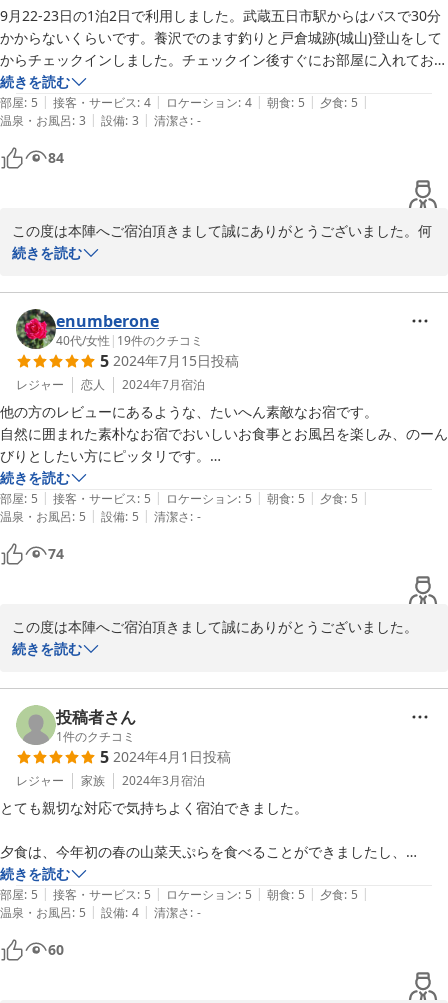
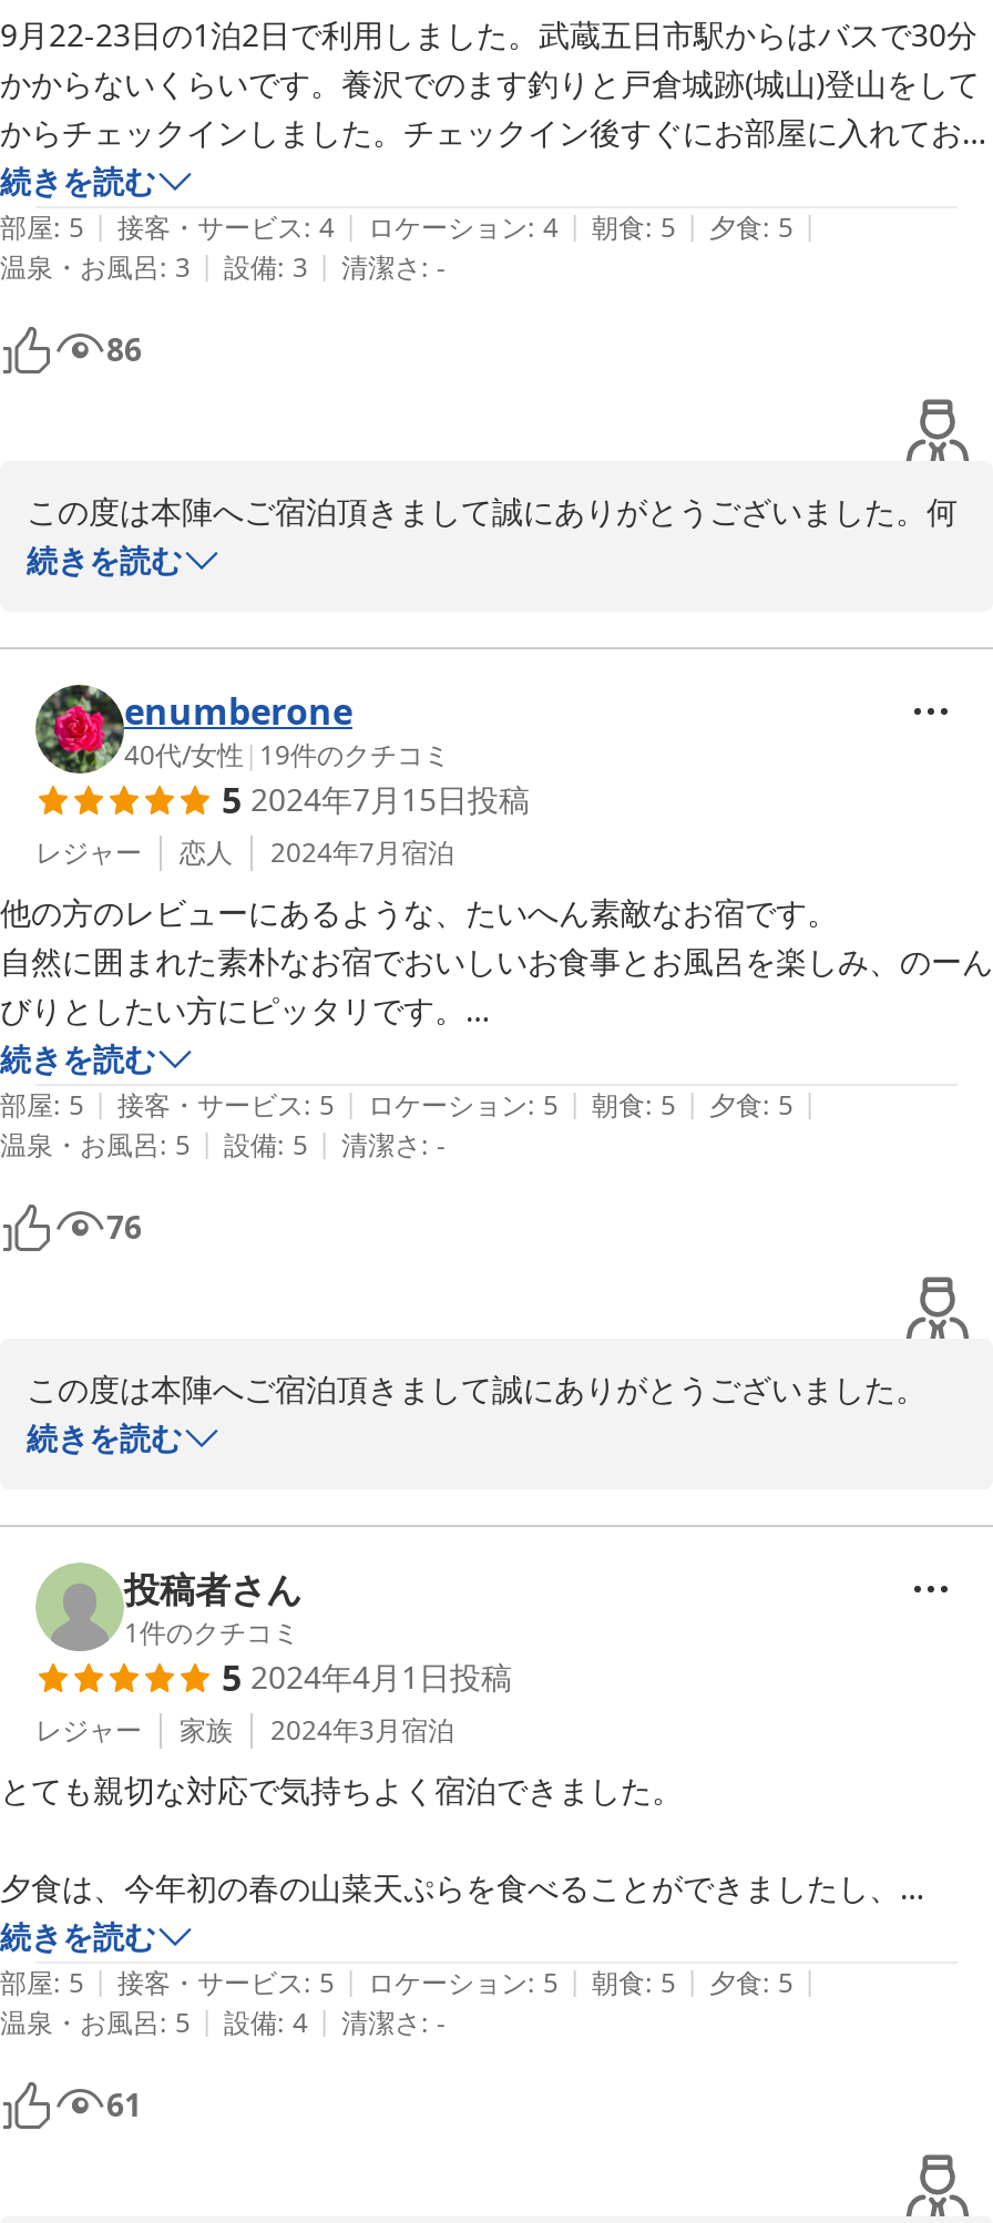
- 84
+ 86

- 74
+ 76

- 60
+ 61
